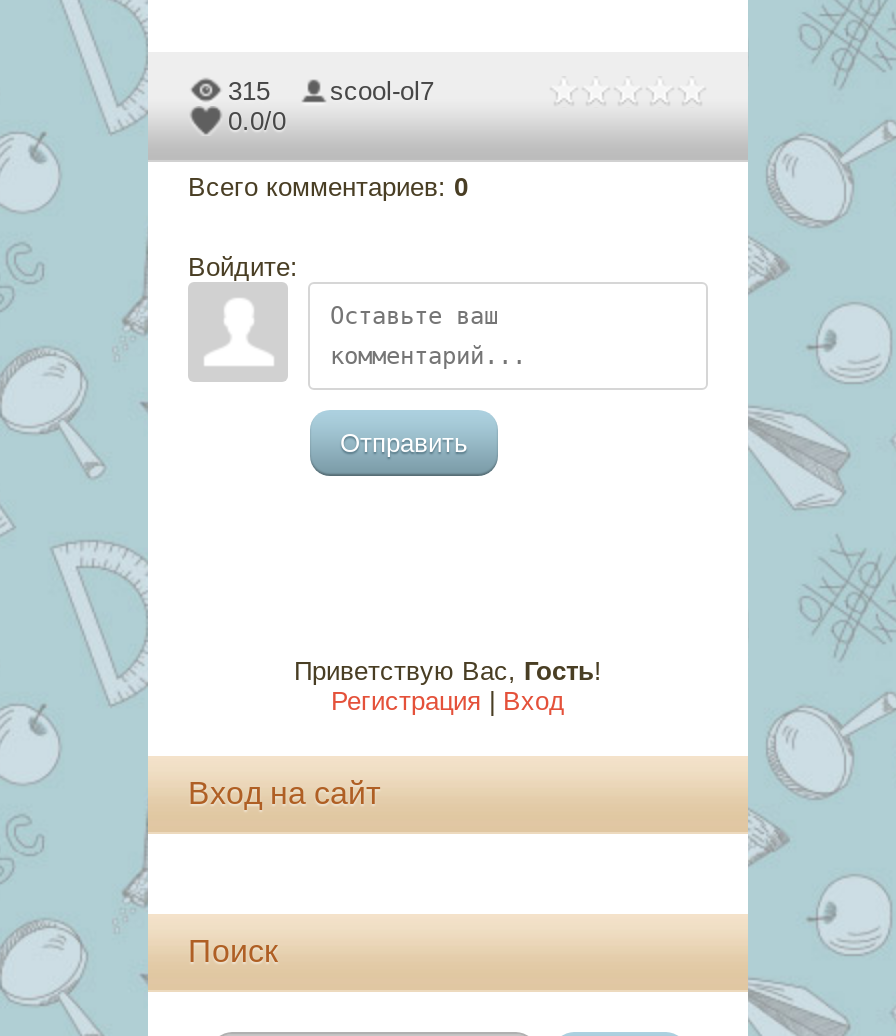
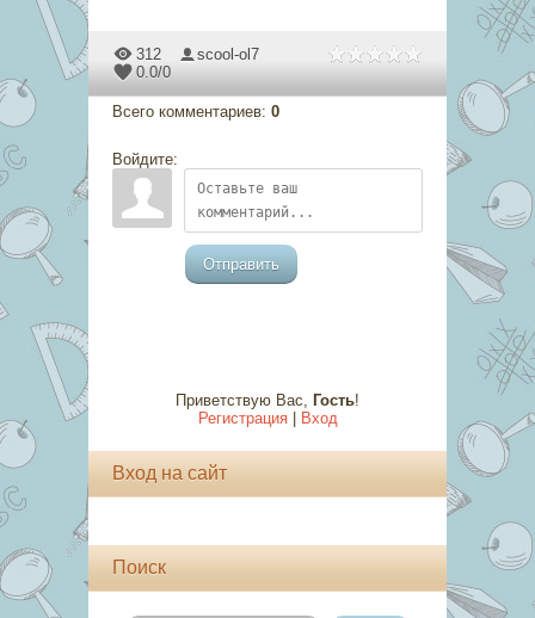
- 315 scool-ol7
+ 312 scool-ol7
